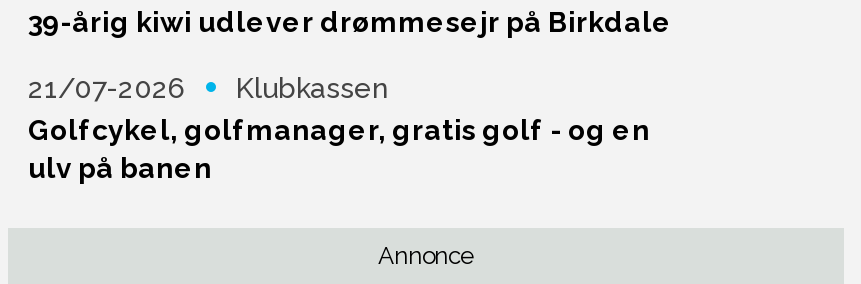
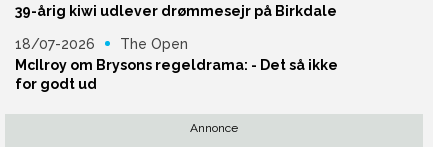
- 21/07-2026
- Klubkassen
- Golfcykel, golfmanager, gratis golf - og en
- ulv på banen
+ 18/07-2026
+ The Open
+ McIlroy om Brysons regeldrama: - Det så ikke
+ for godt ud
